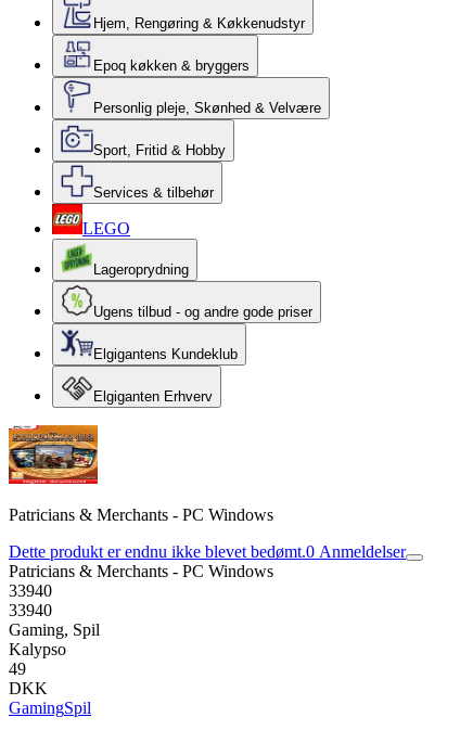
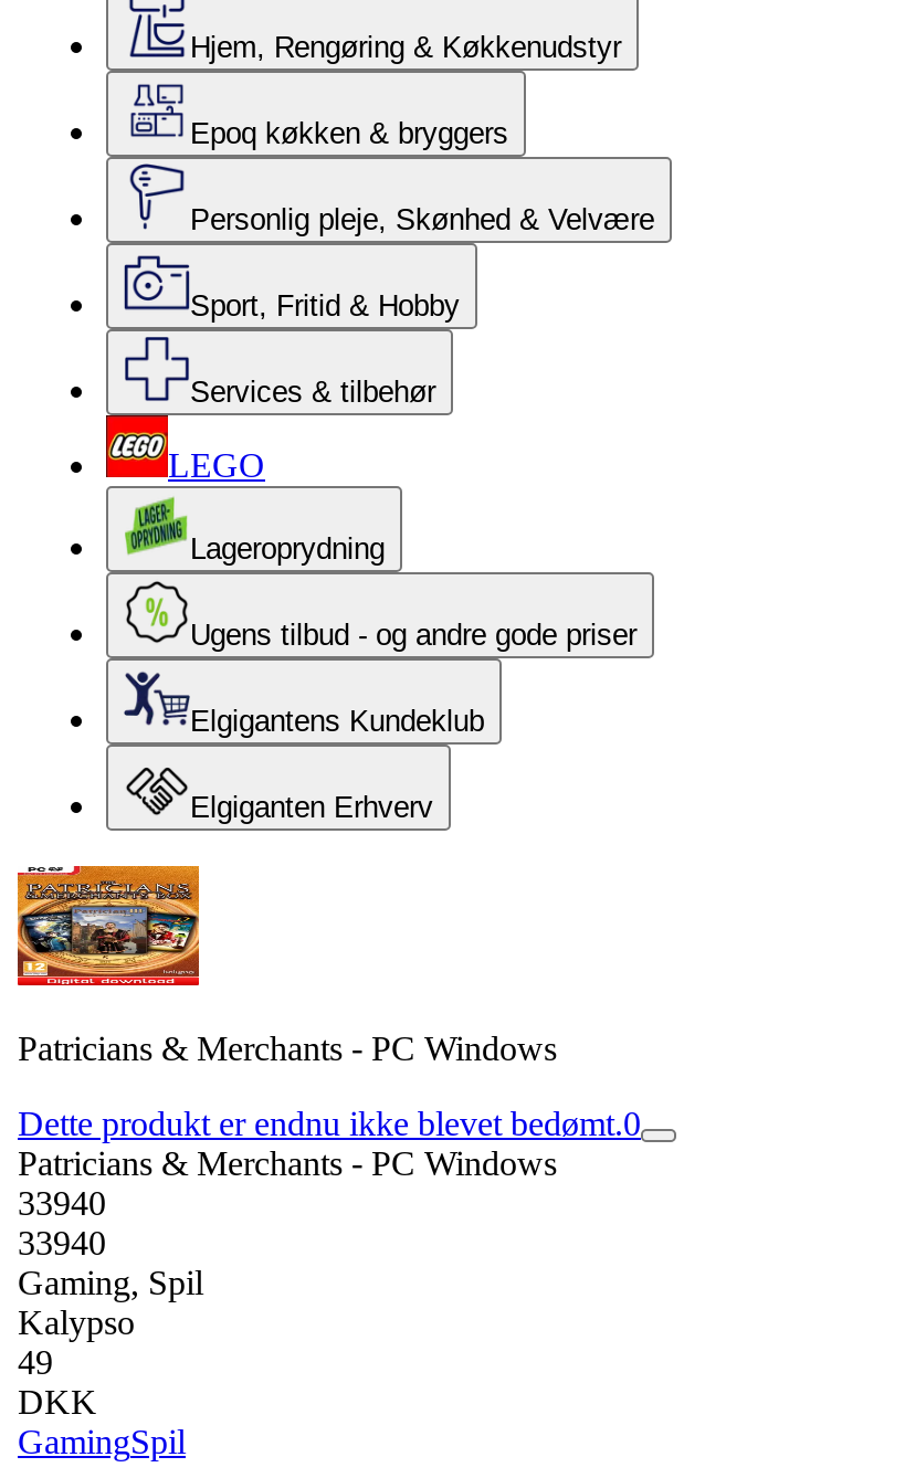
- Dette produkt er endnu ikke blevet bedømt.0 Anmeldelser
+ Dette produkt er endnu ikke blevet bedømt.0
